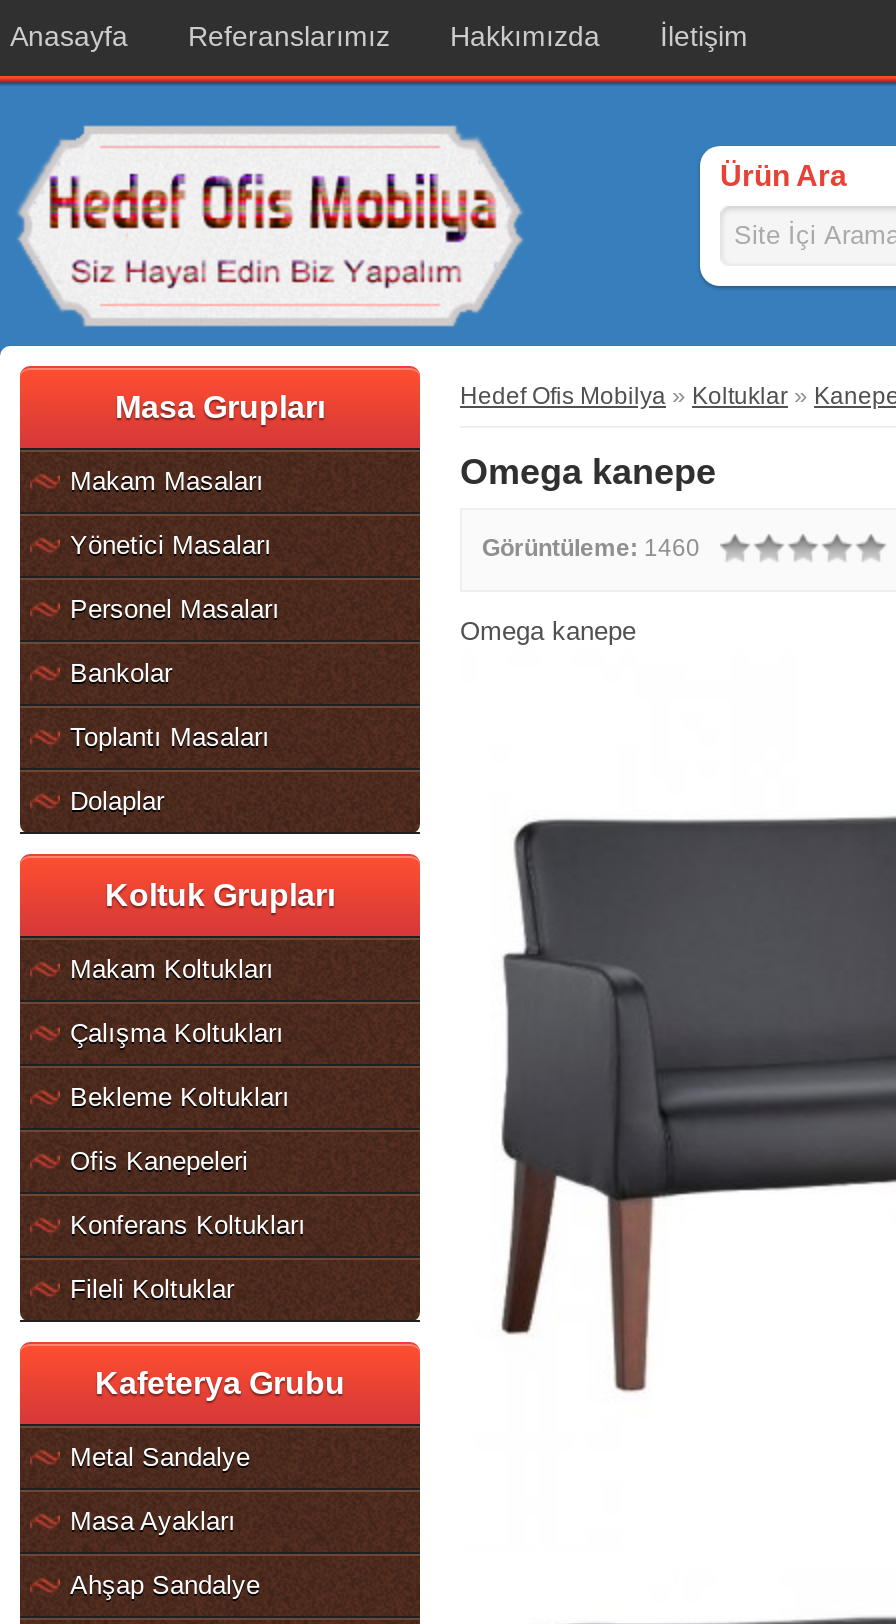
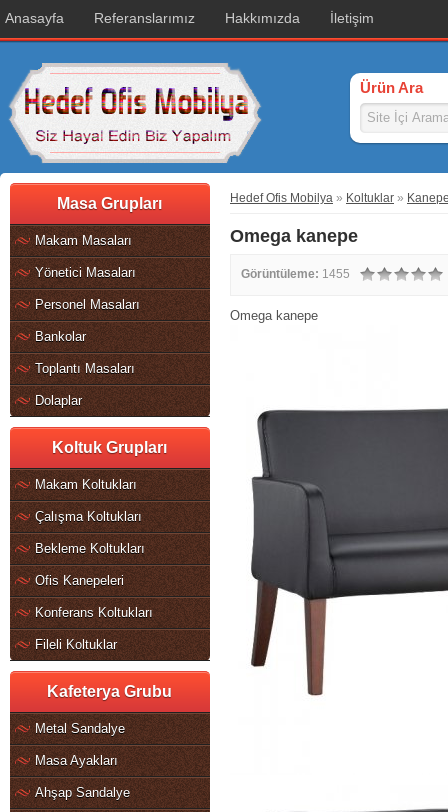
- Görüntüleme: 1460
+ Görüntüleme: 1455
